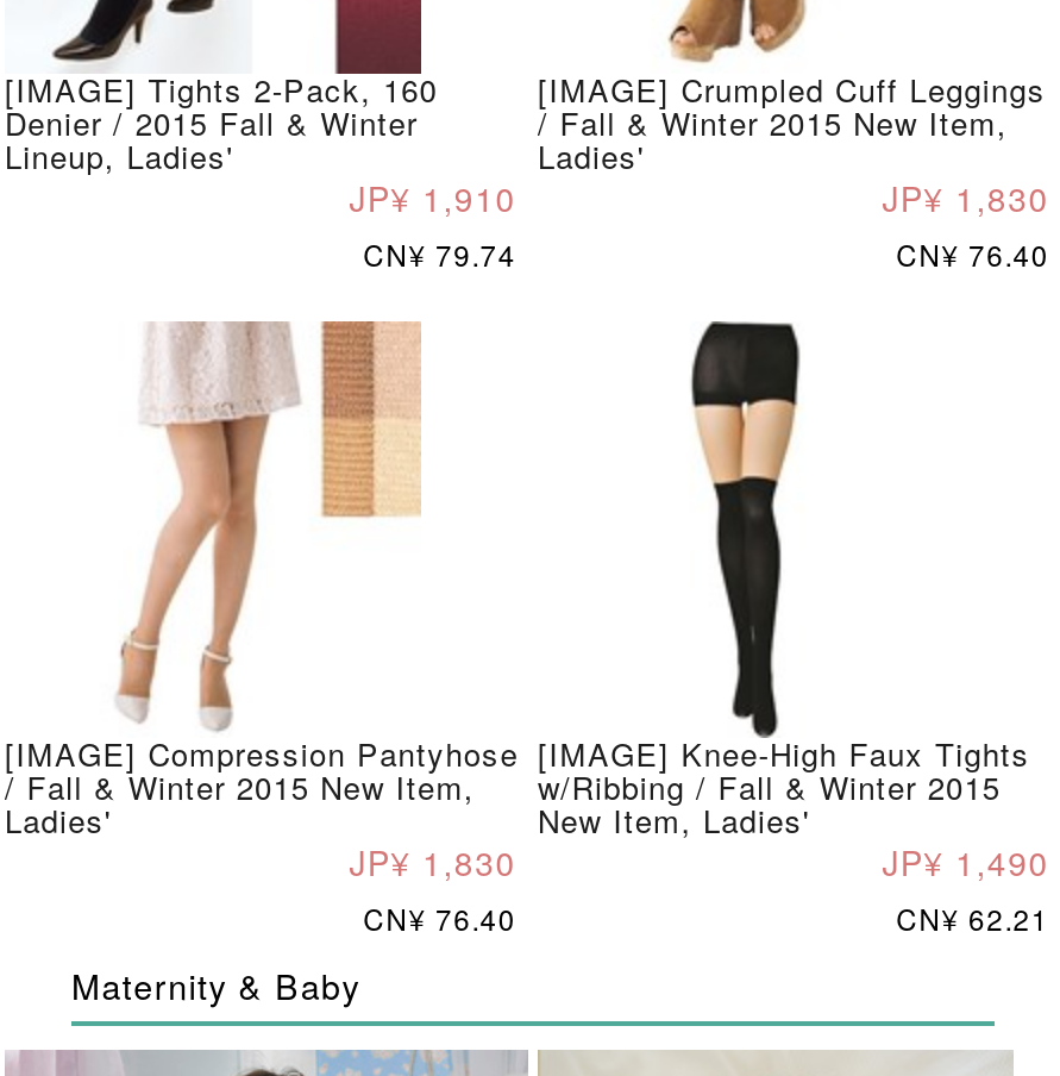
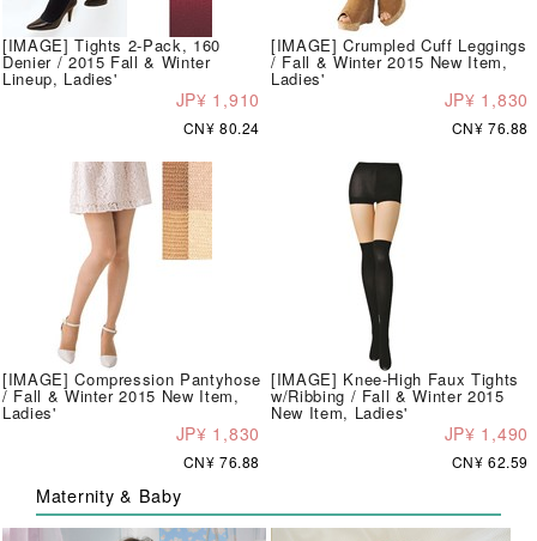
- CN¥ 79.74
+ CN¥ 80.24

- CN¥ 76.40
+ CN¥ 76.88

- CN¥ 76.40
+ CN¥ 76.88

- CN¥ 62.21
+ CN¥ 62.59
